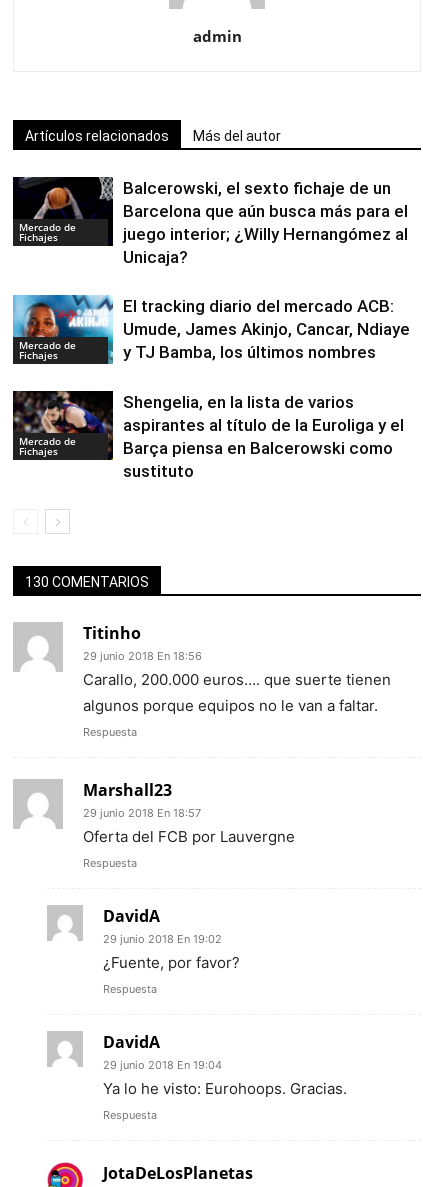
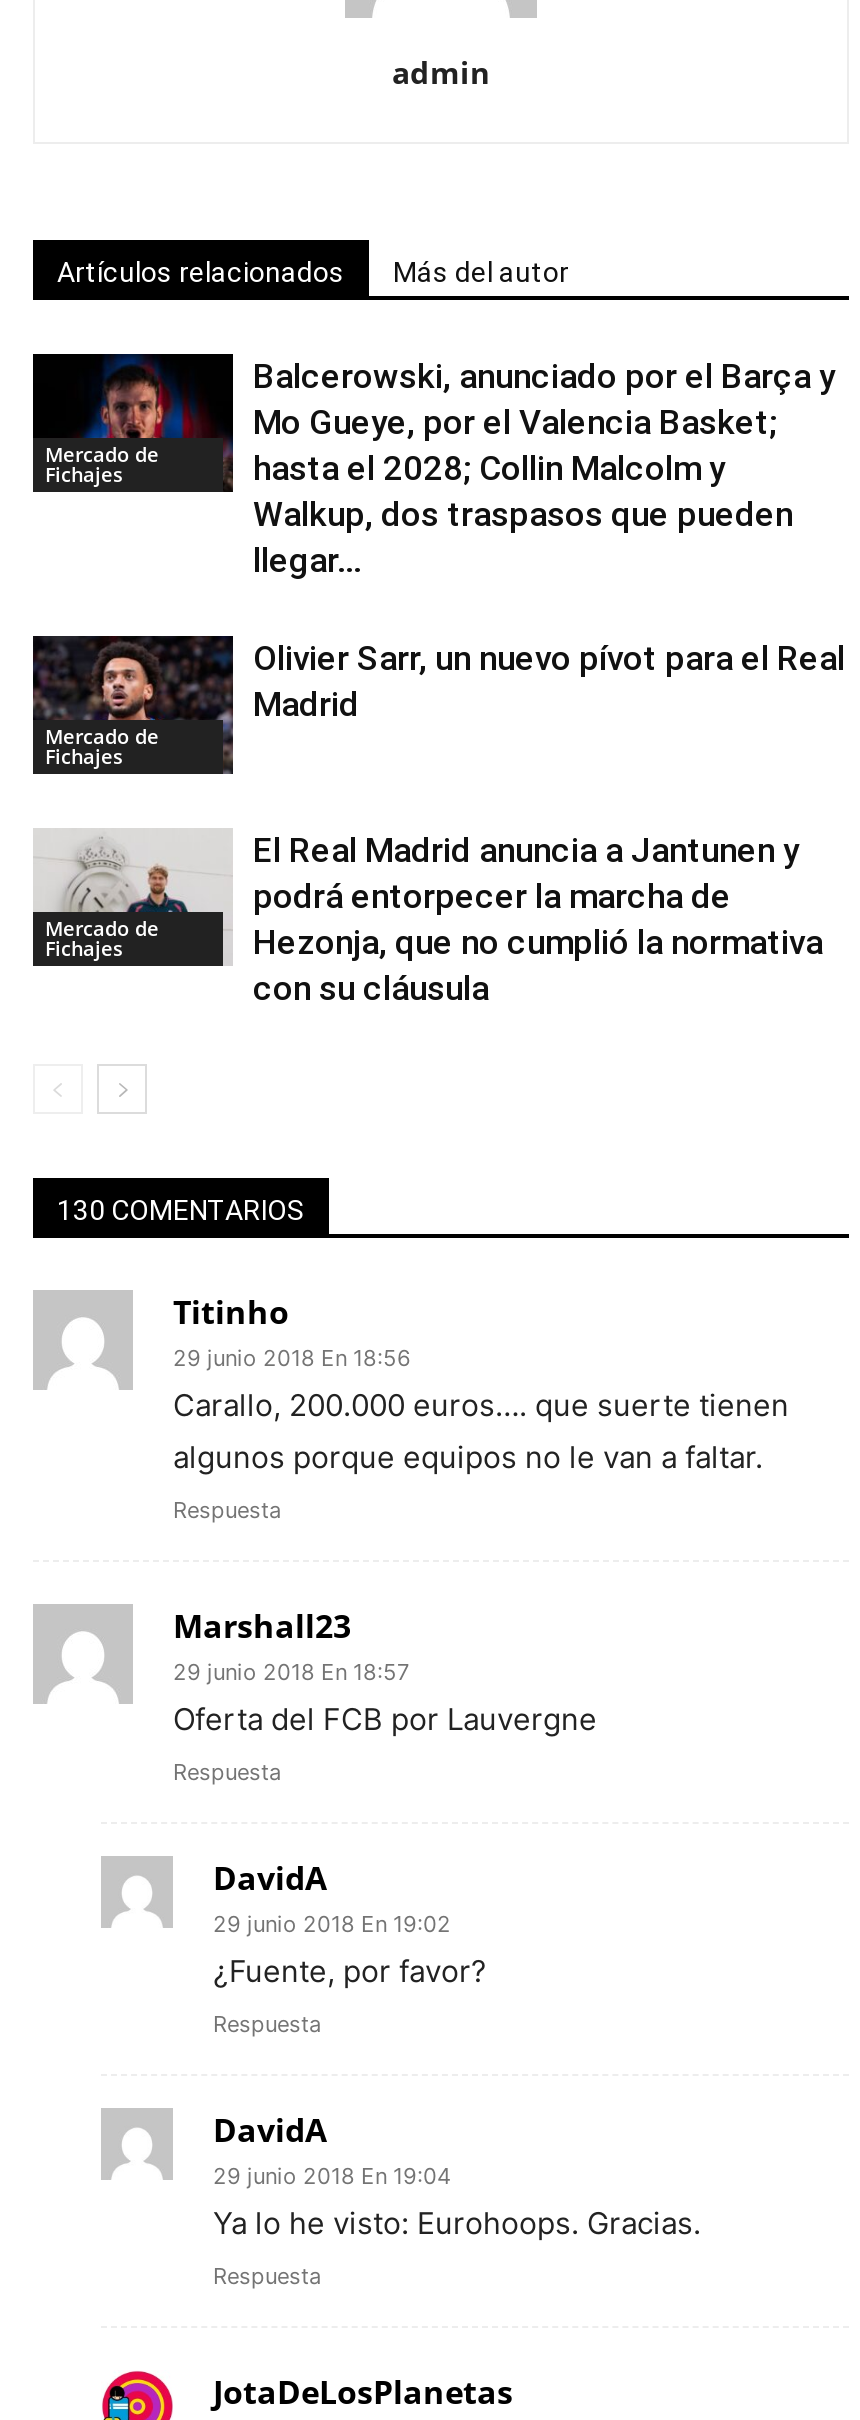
- [image]
- Balcerowski, el sexto fichaje de un
- Barcelona que aún busca más para el
- juego interior; ¿Willy Hernangómez al
- Unicaja?
+ [image]
+ Balcerowski, anunciado por el Barça y
+ Mo Gueye, por el Valencia Basket;
+ hasta el 2028; Collin Malcolm y
+ Walkup, dos traspasos que pueden
+ llegar...

- [image]
- El tracking diario del mercado ACB:
- Umude, James Akinjo, Cancar, Ndiaye
- y TJ Bamba, los últimos nombres
+ [image]
+ Olivier Sarr, un nuevo pívot para el Real
+ Madrid

- [image]
- Shengelia, en la lista de varios
- aspirantes al título de la Euroliga y el
- Barça piensa en Balcerowski como
- sustituto
+ [image]
+ El Real Madrid anuncia a Jantunen y
+ podrá entorpecer la marcha de
+ Hezonja, que no cumplió la normativa
+ con su cláusula
